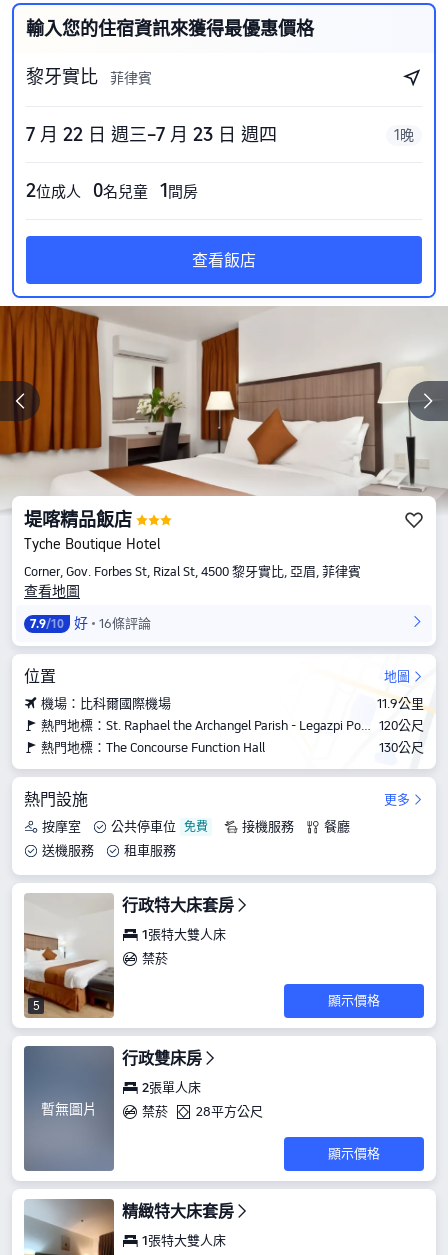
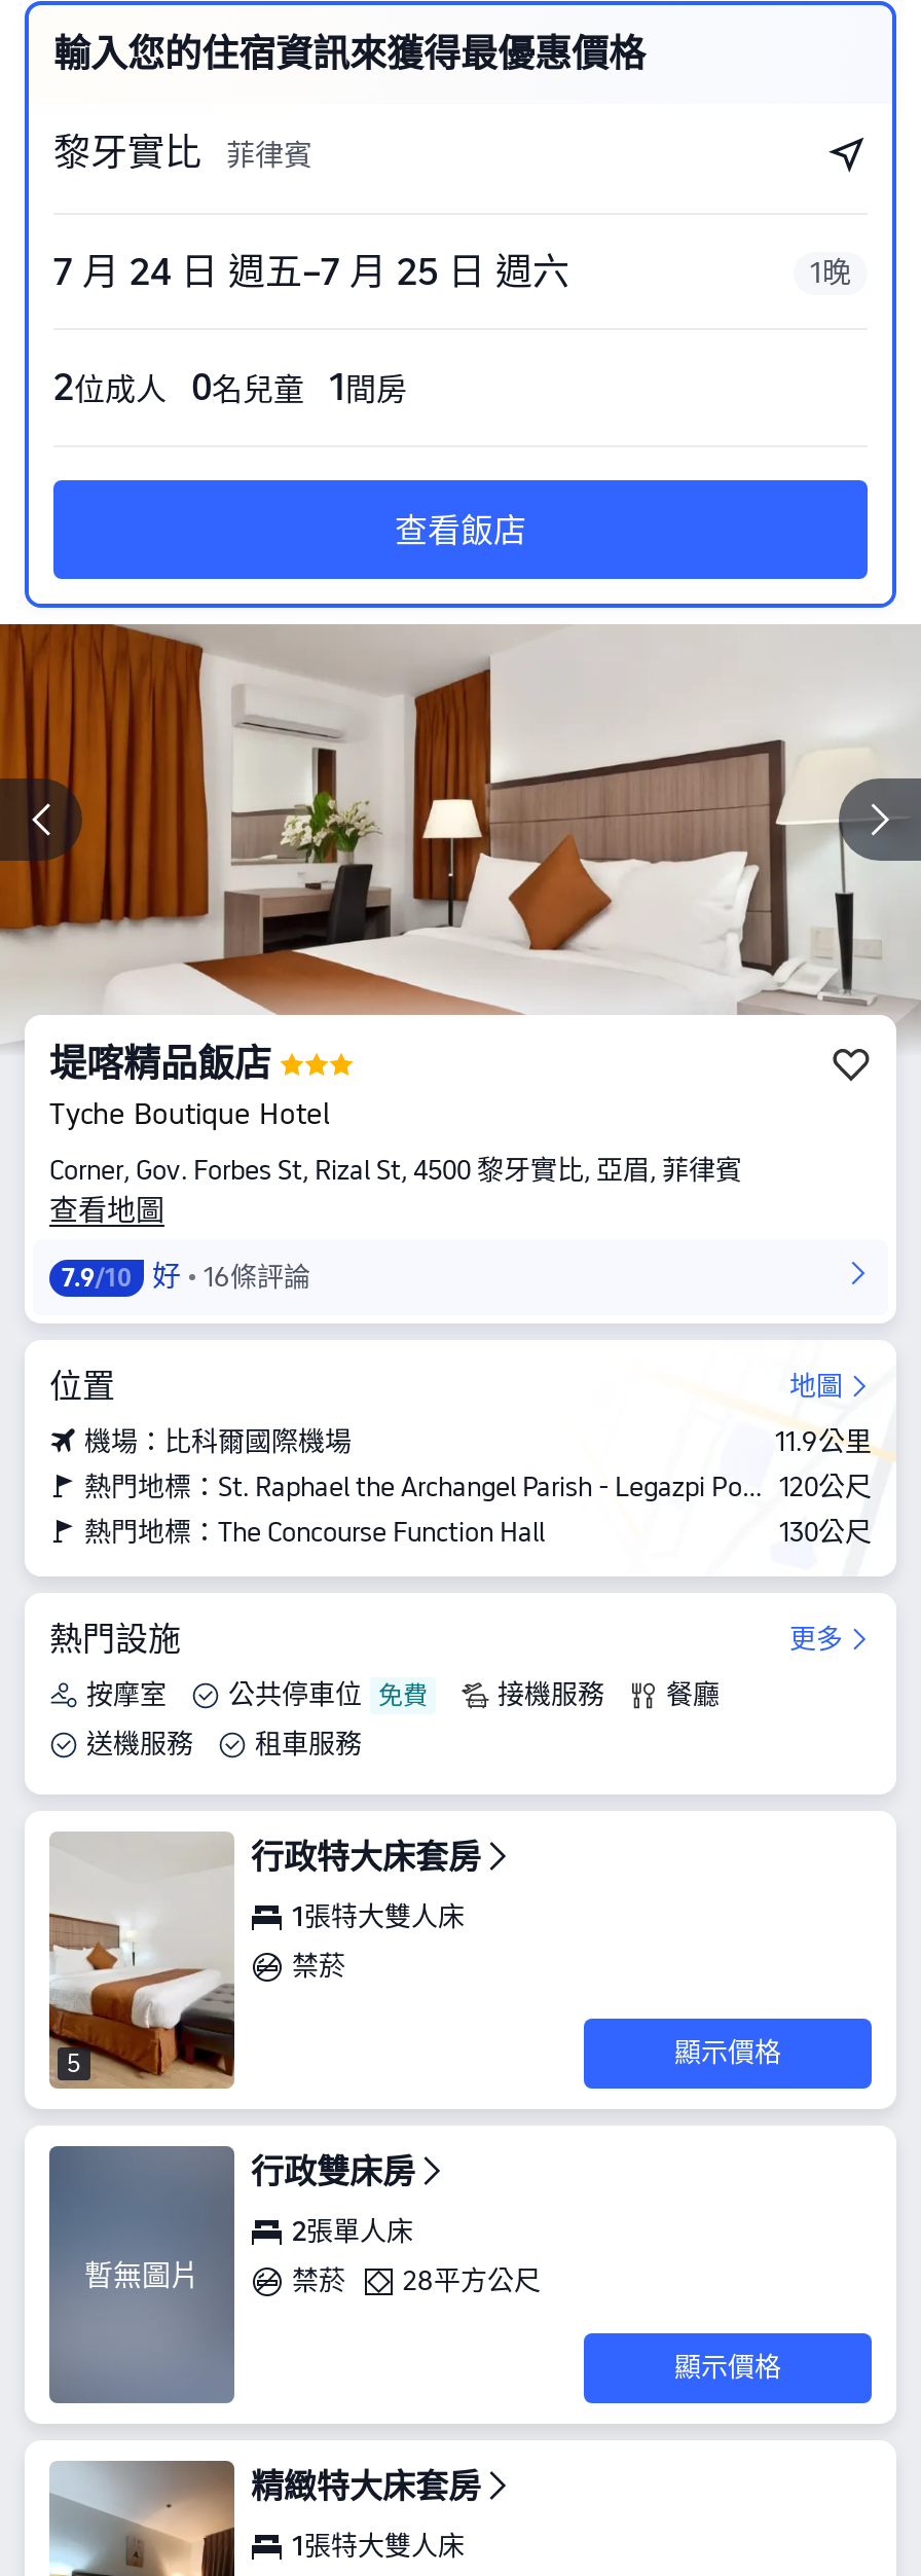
- 7 月 22 日 週三–7 月 23 日 週四
+ 7 月 24 日 週五–7 月 25 日 週六
